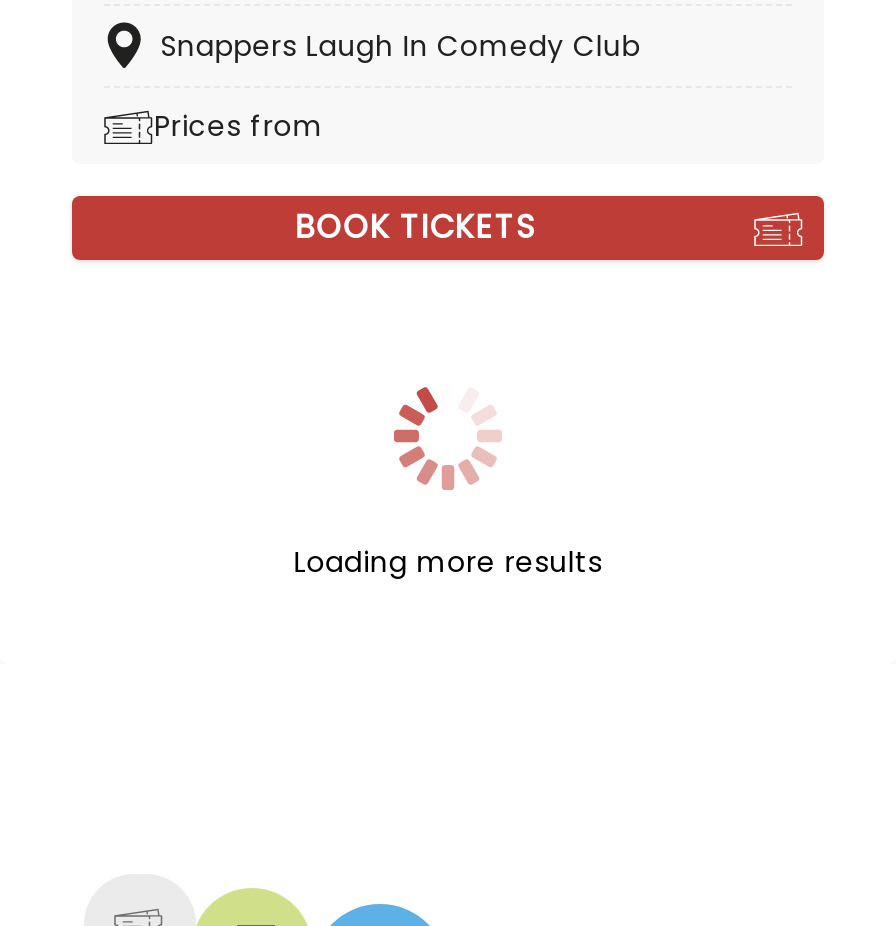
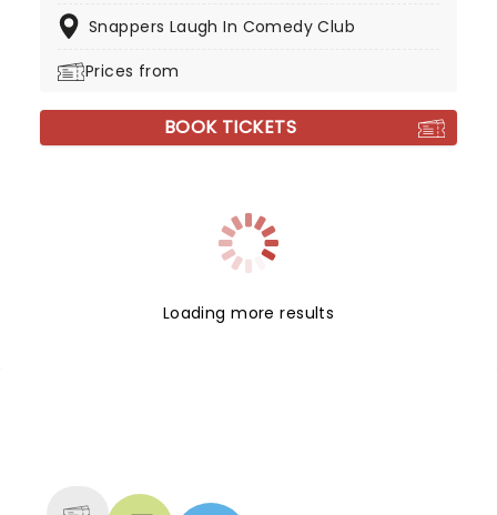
- [image]
+ [image]
